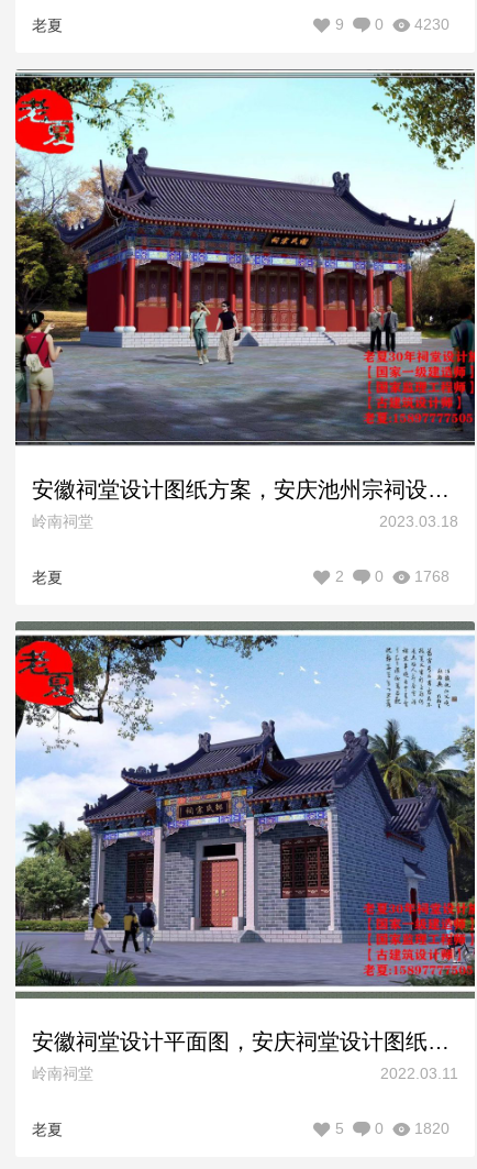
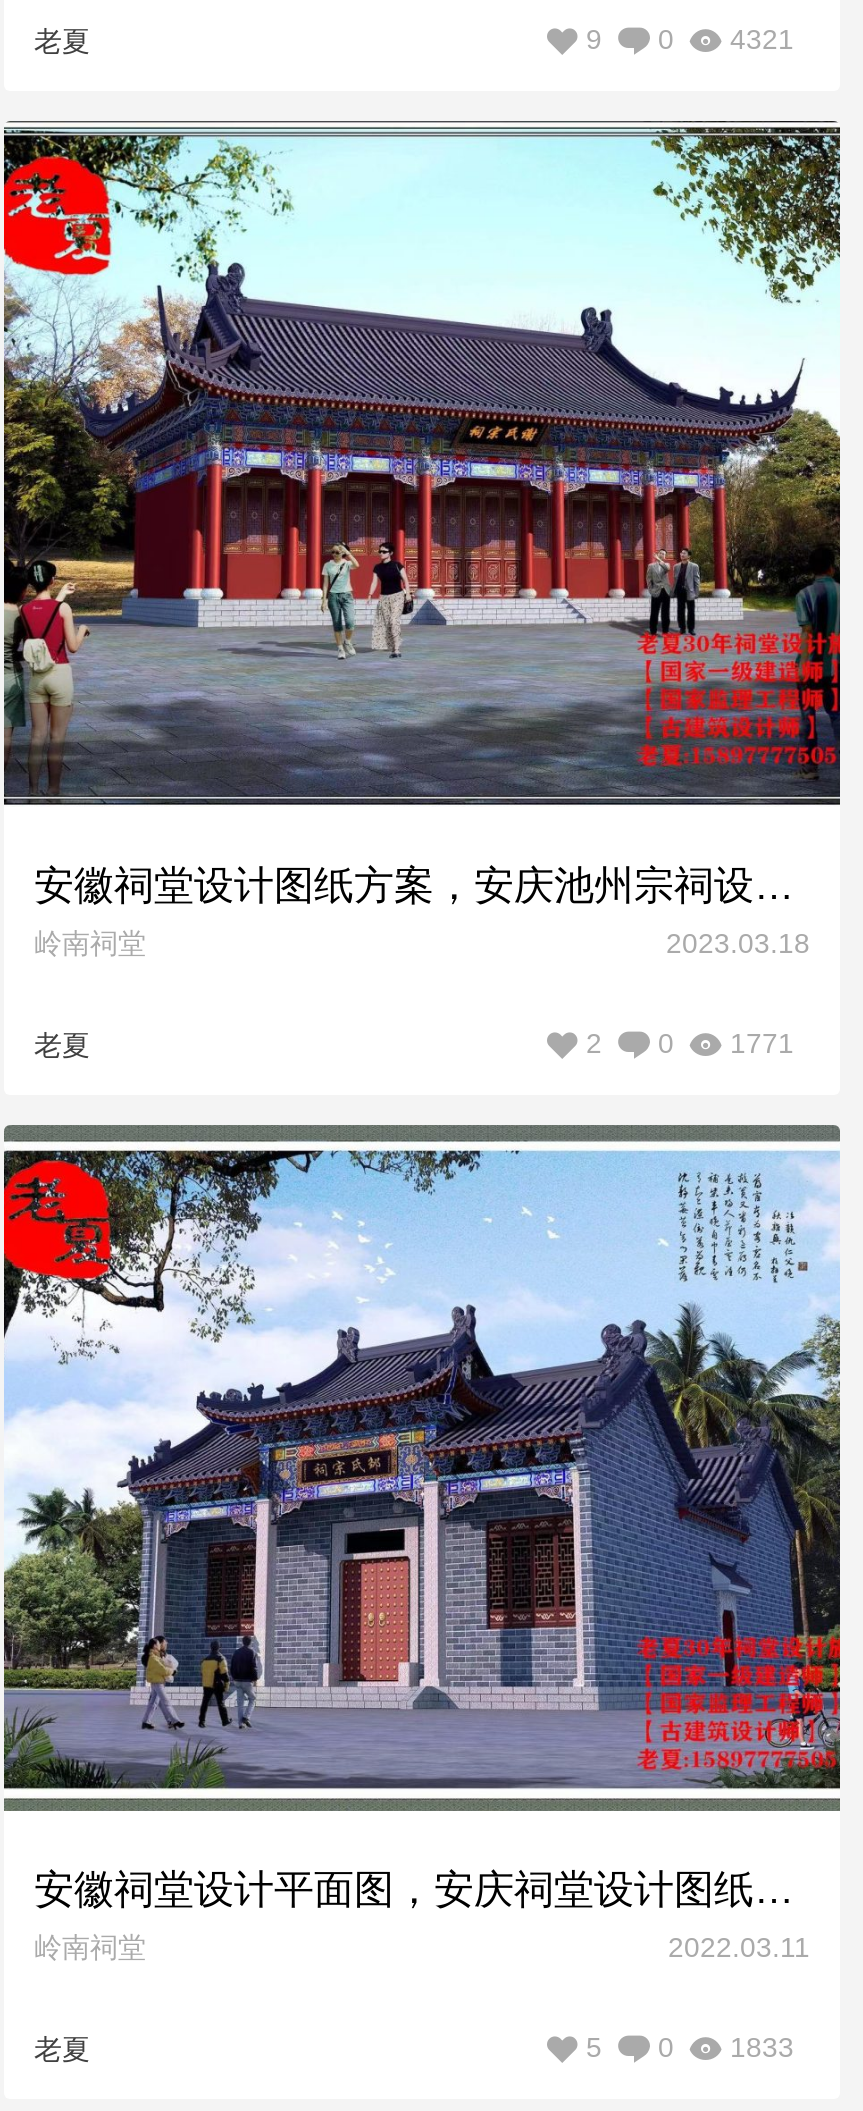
- 9 0 4230
+ 9 0 4321

- 2 0 1768
+ 2 0 1771

- 5 0 1820
+ 5 0 1833
